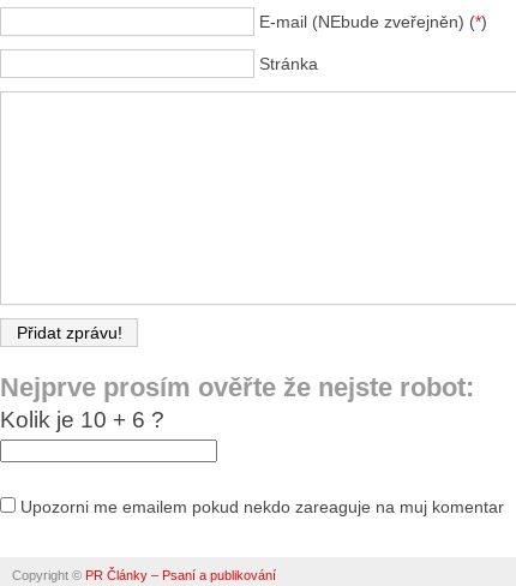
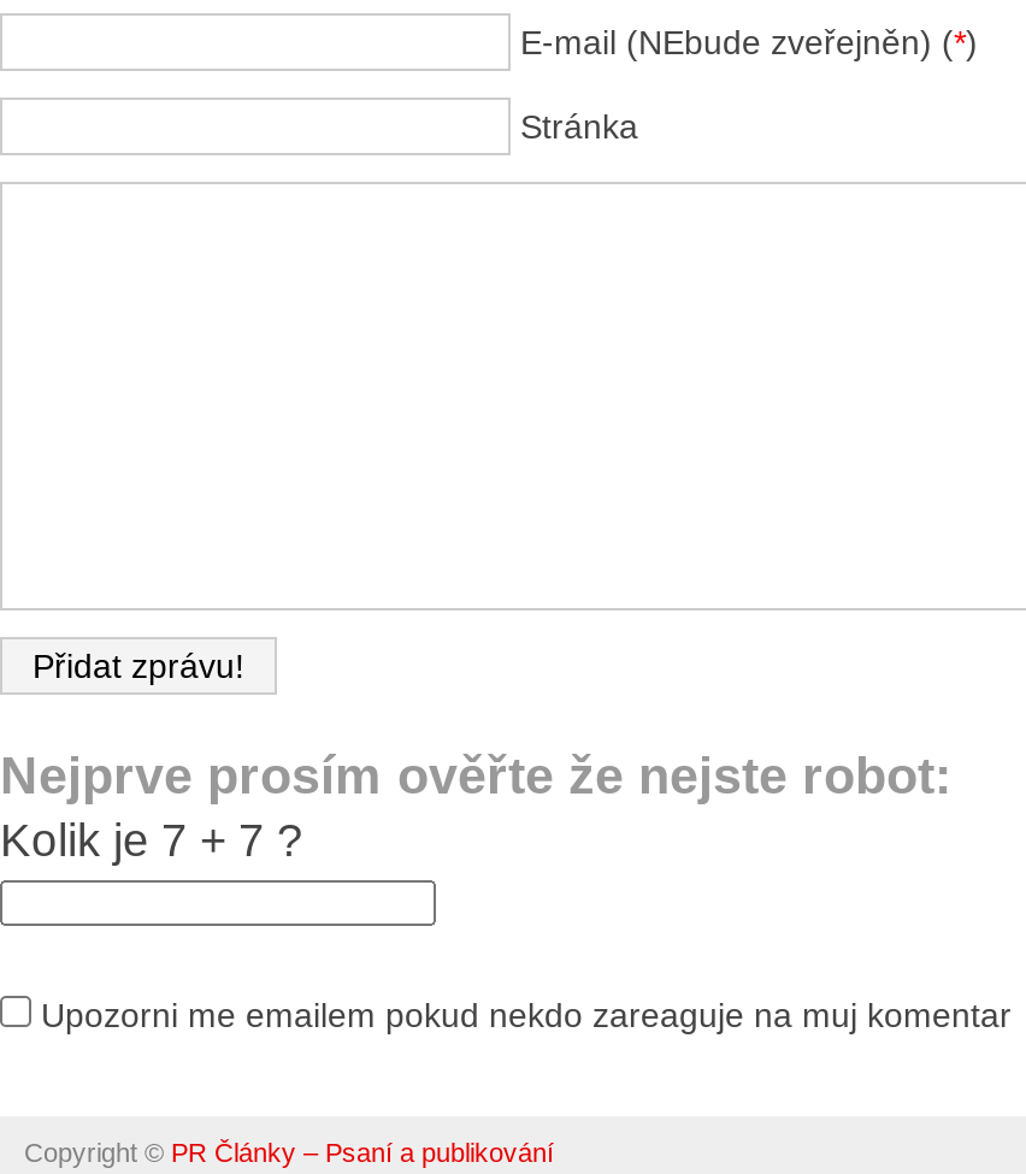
- Kolik je 10 + 6 ?
+ Kolik je 7 + 7 ?
